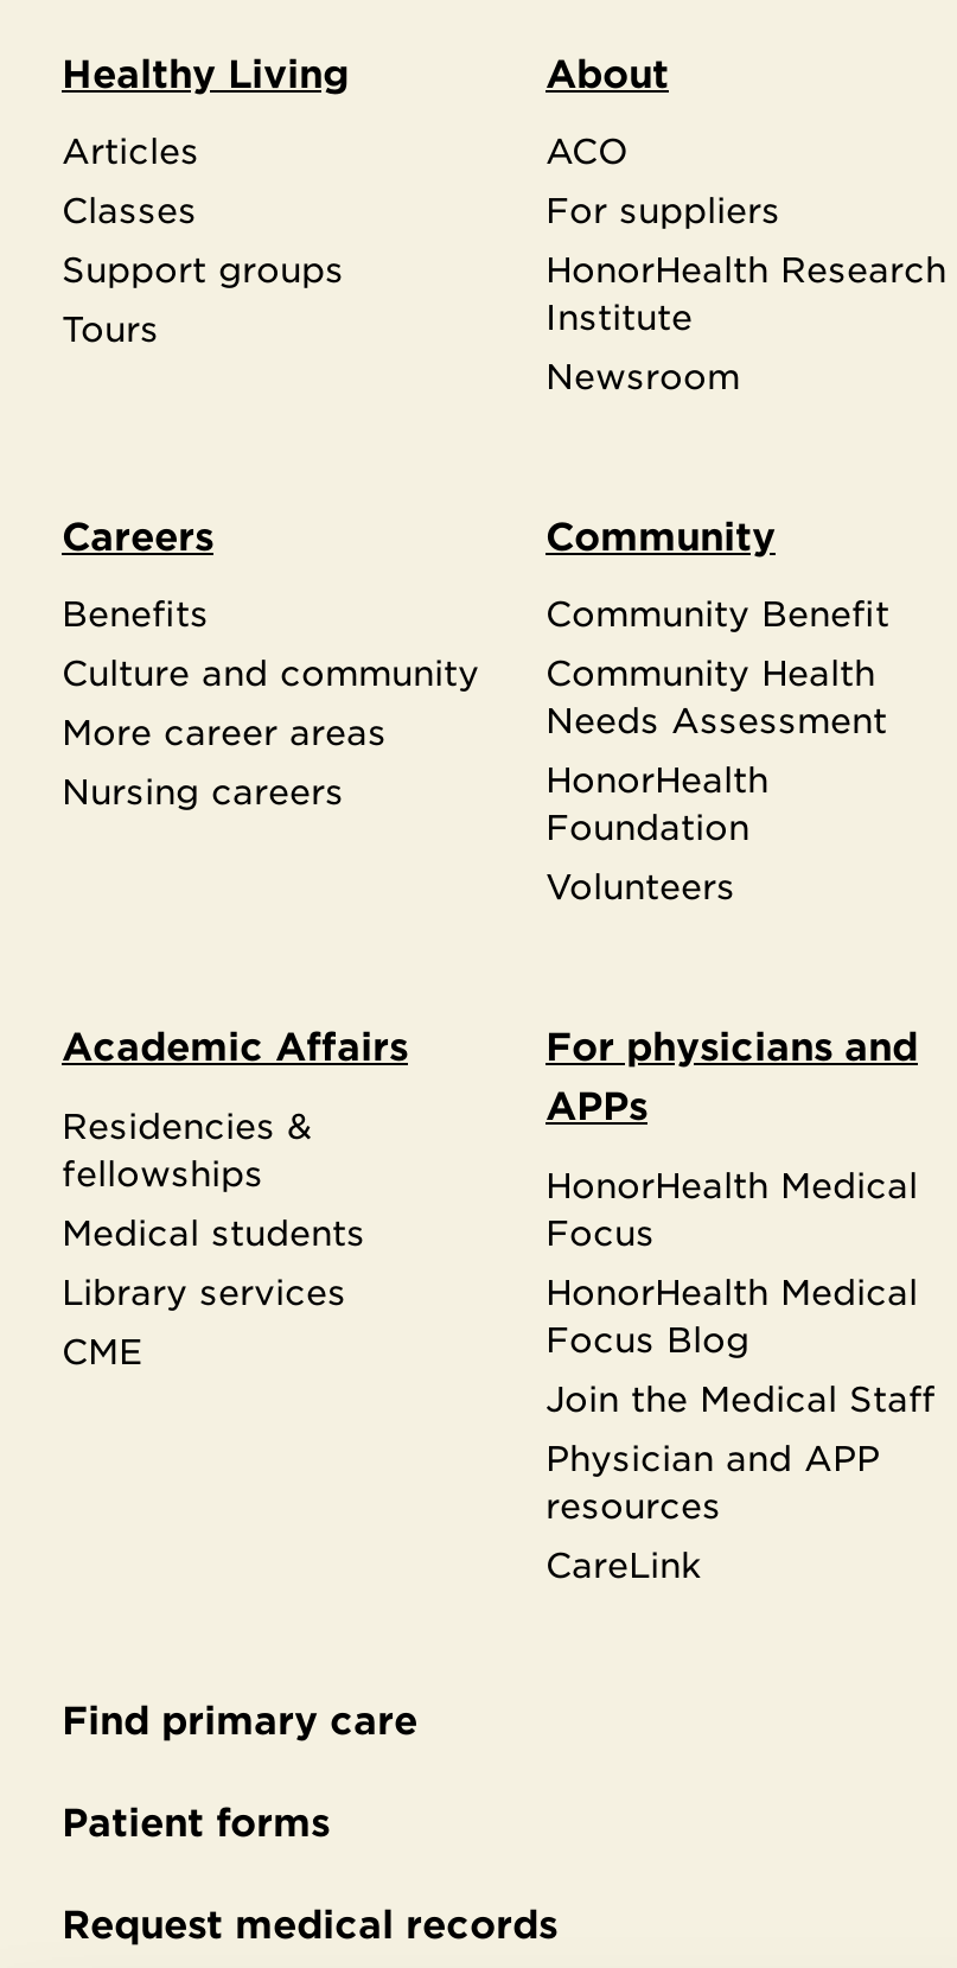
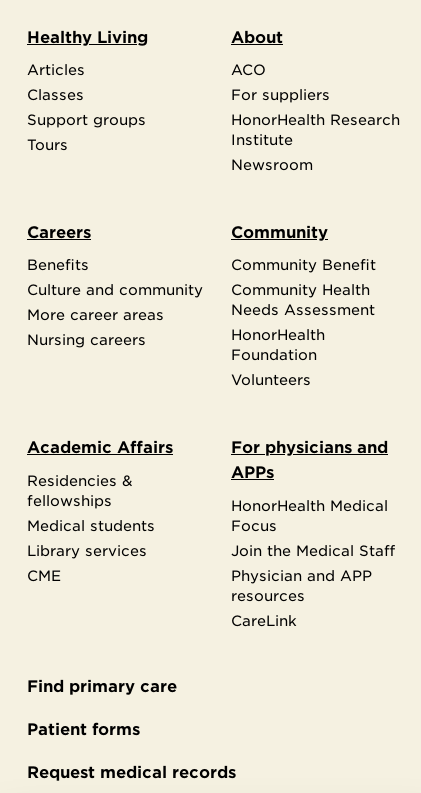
- HonorHealth Medical
- Focus Blog
